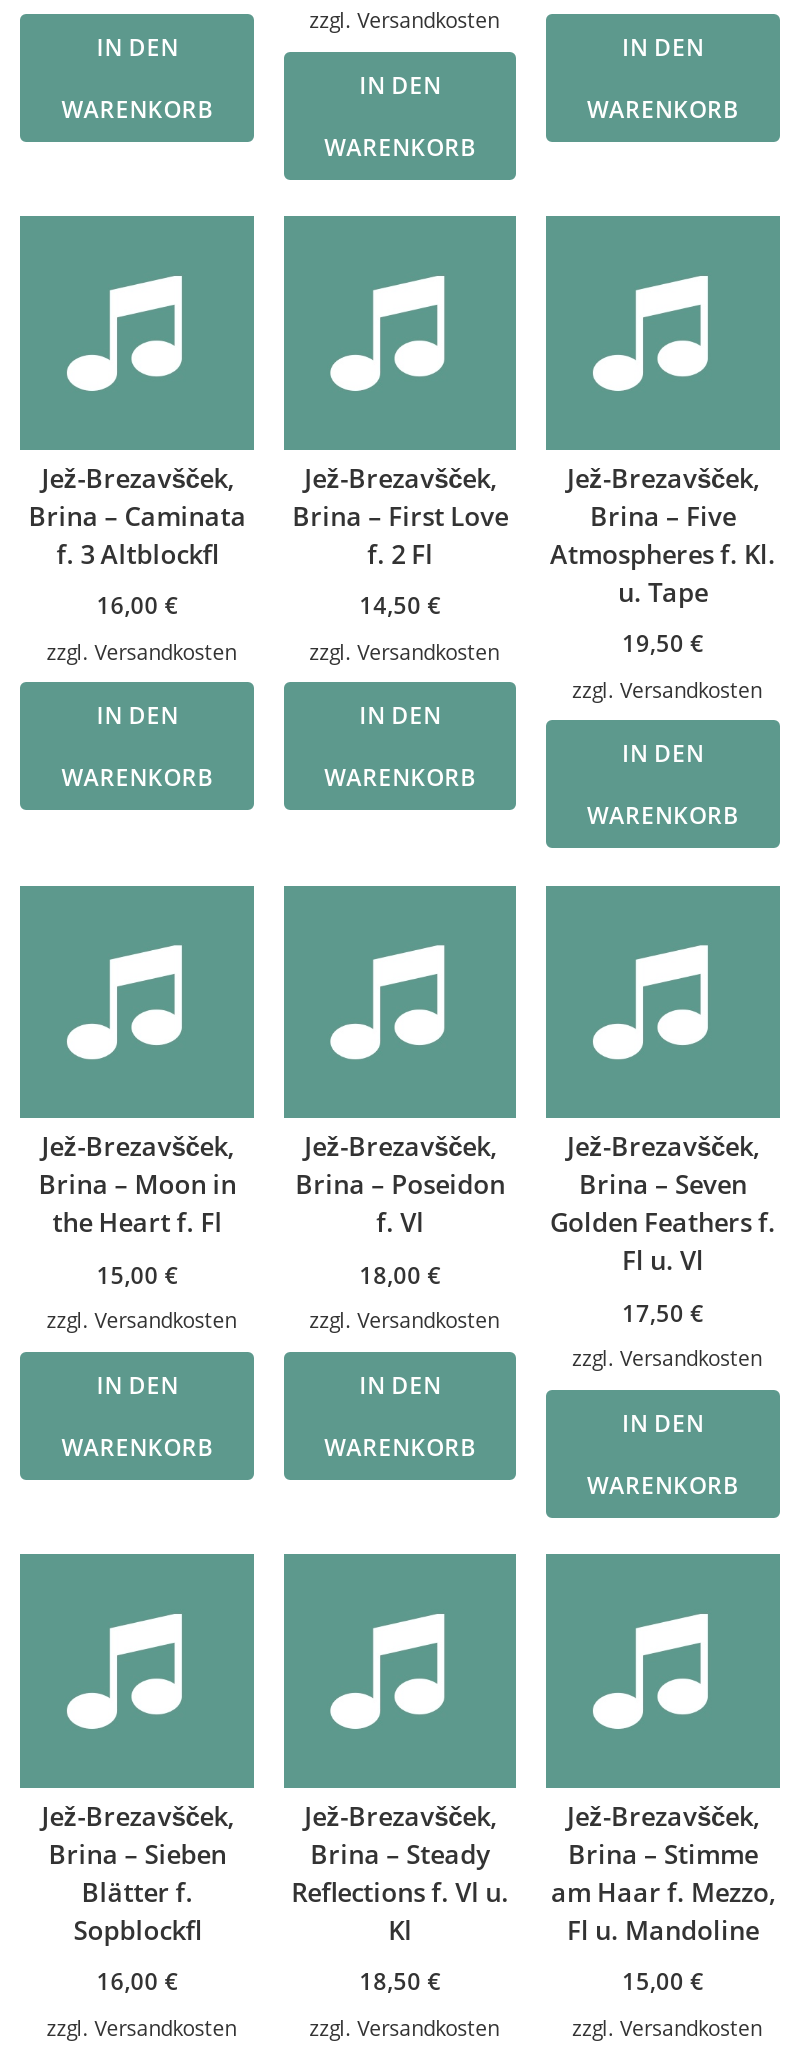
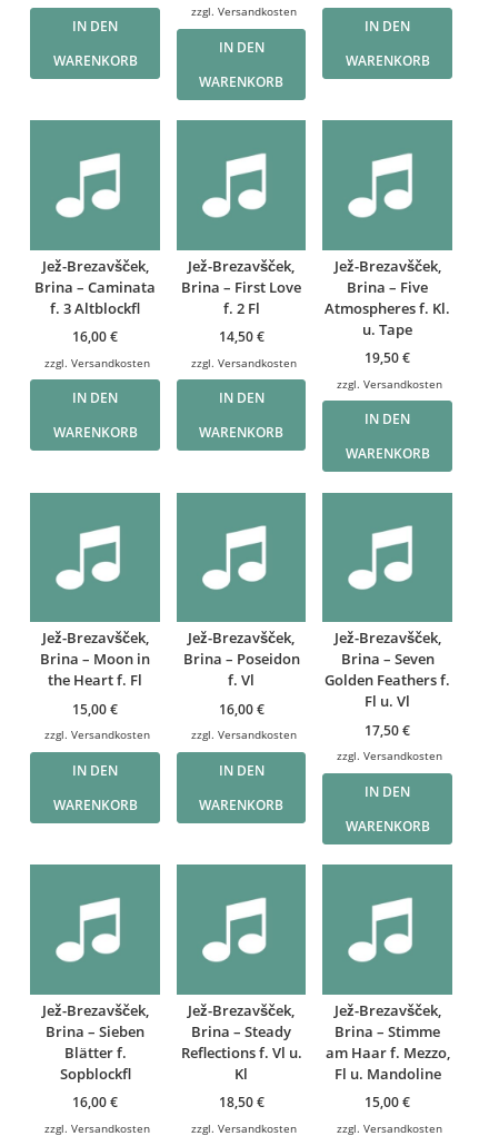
- 18,00 €
+ 16,00 €
